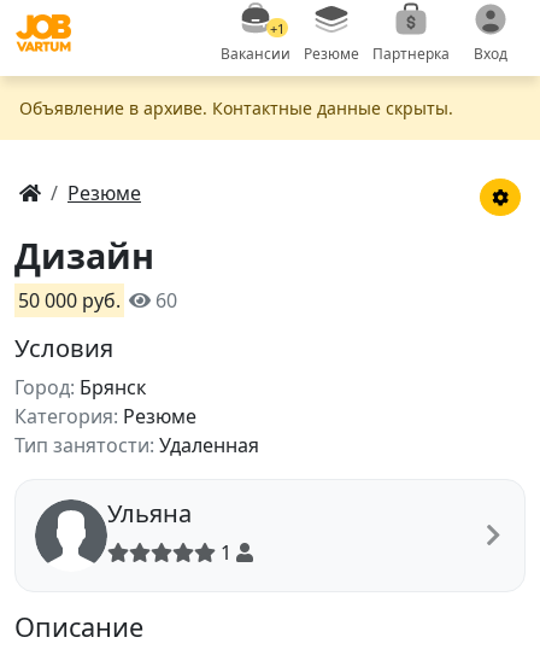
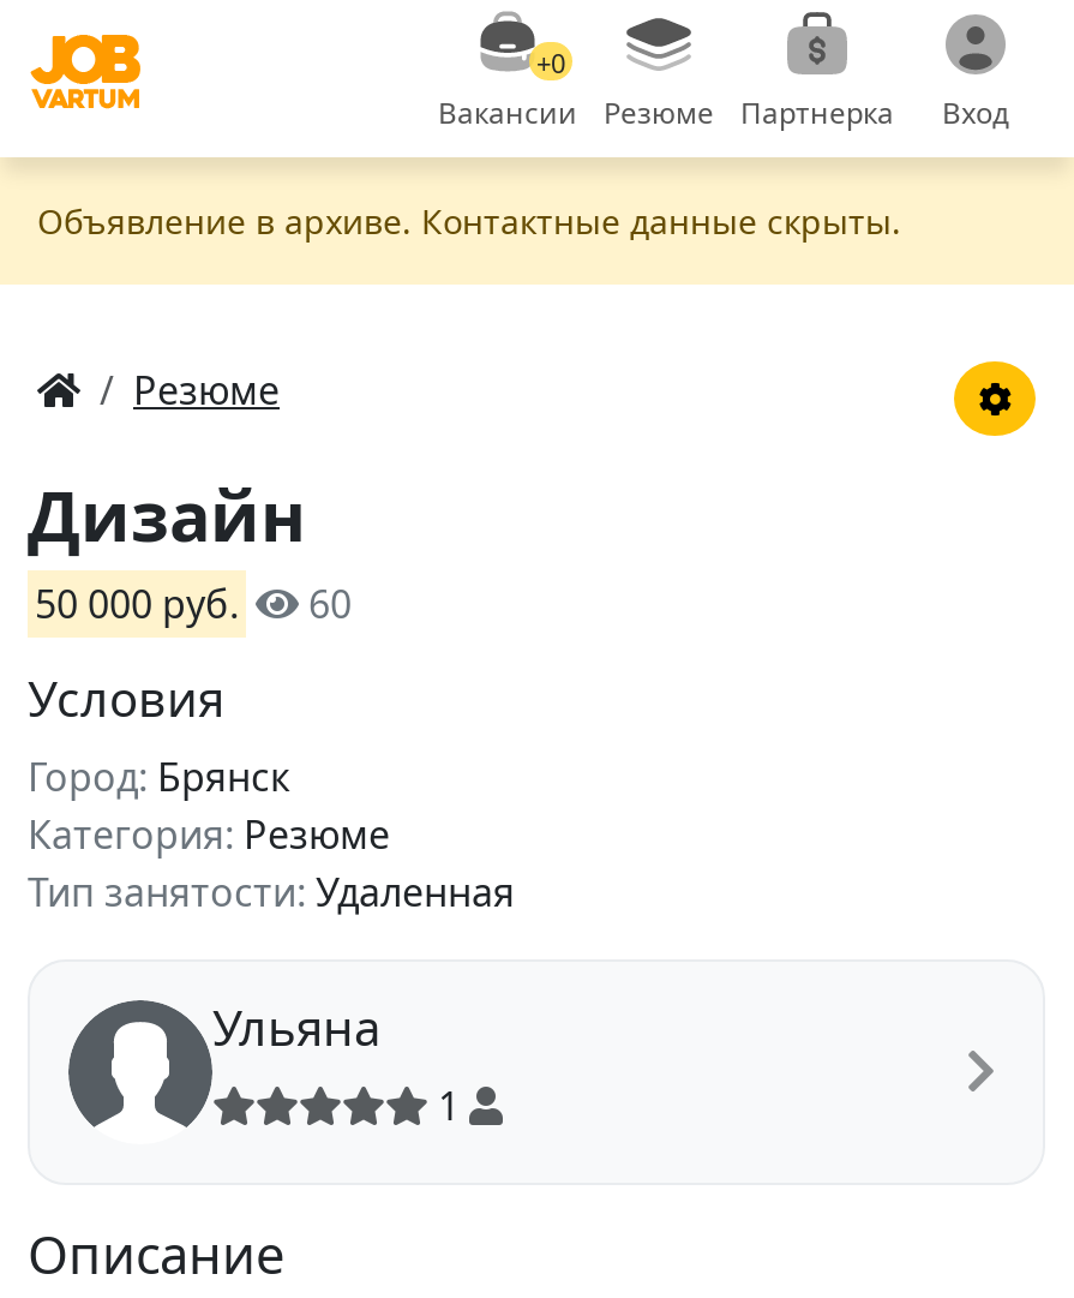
- +1
+ +0
